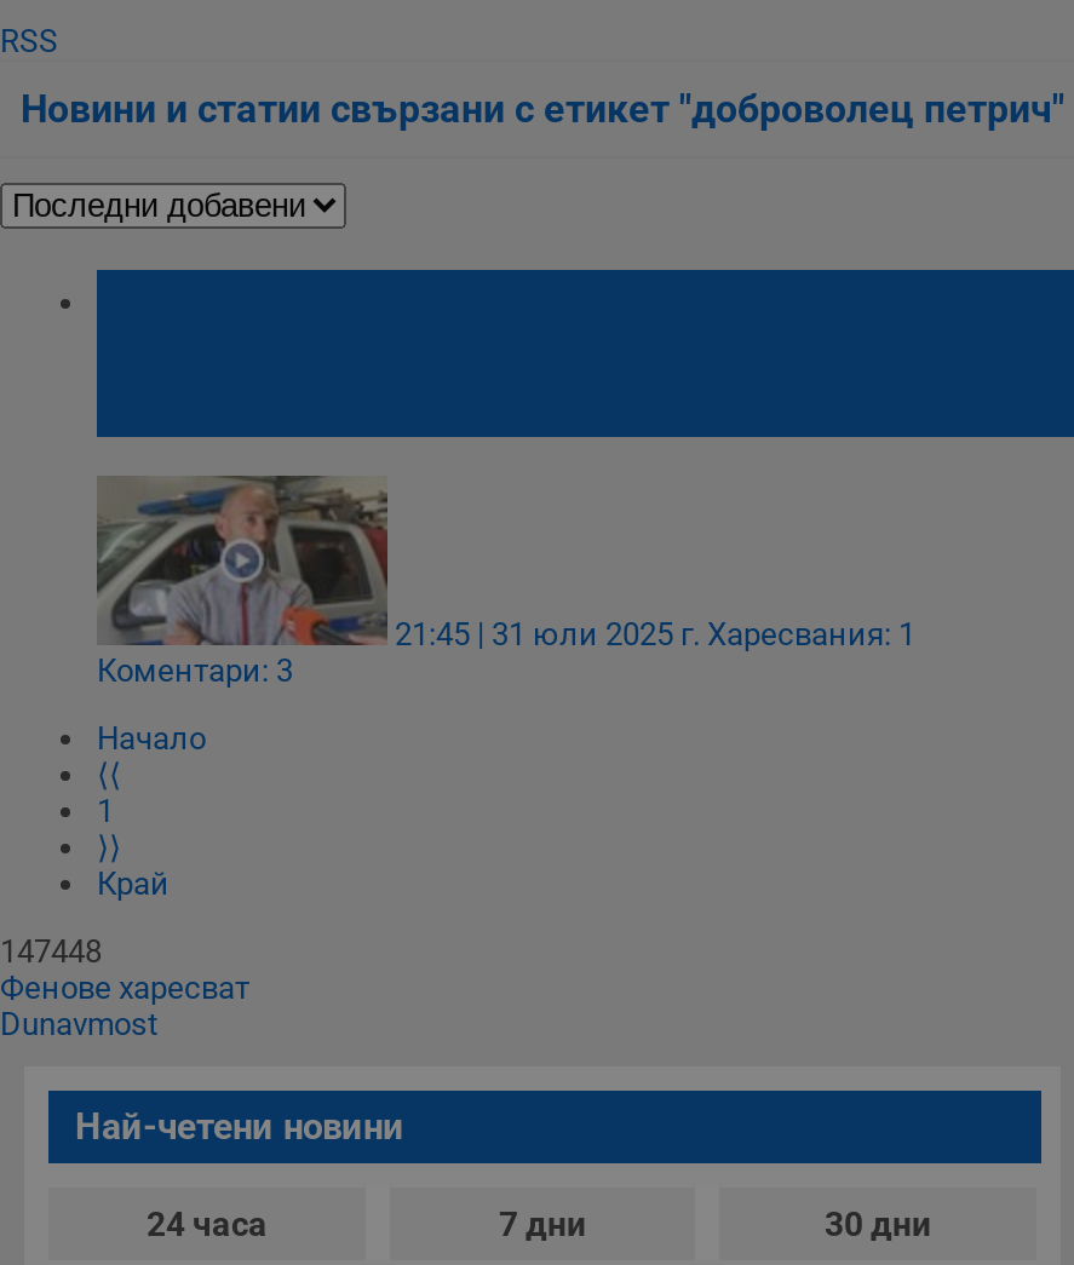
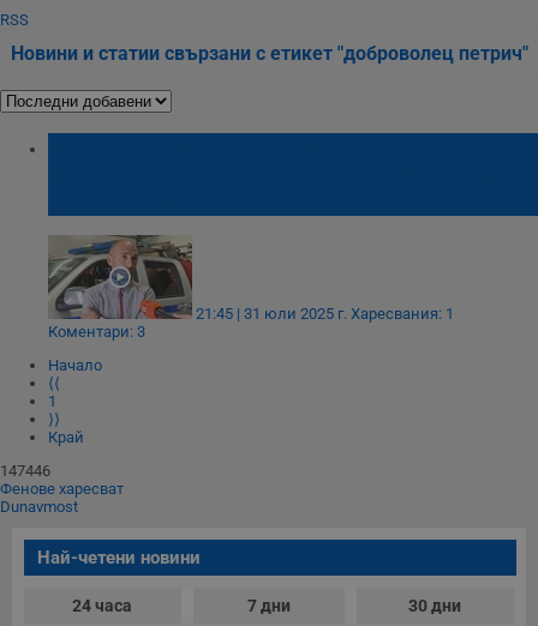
- 147448
+ 147446
